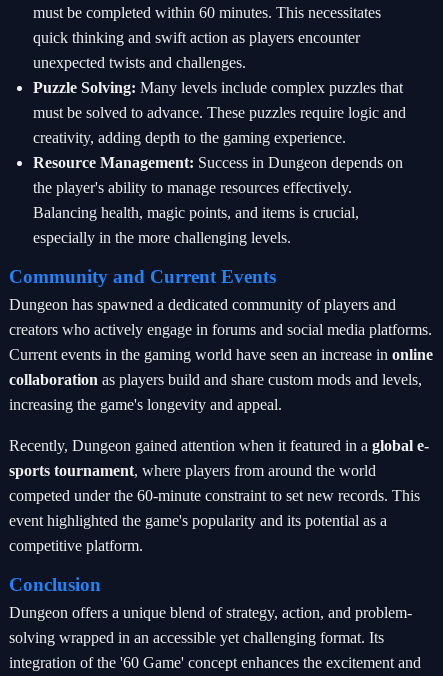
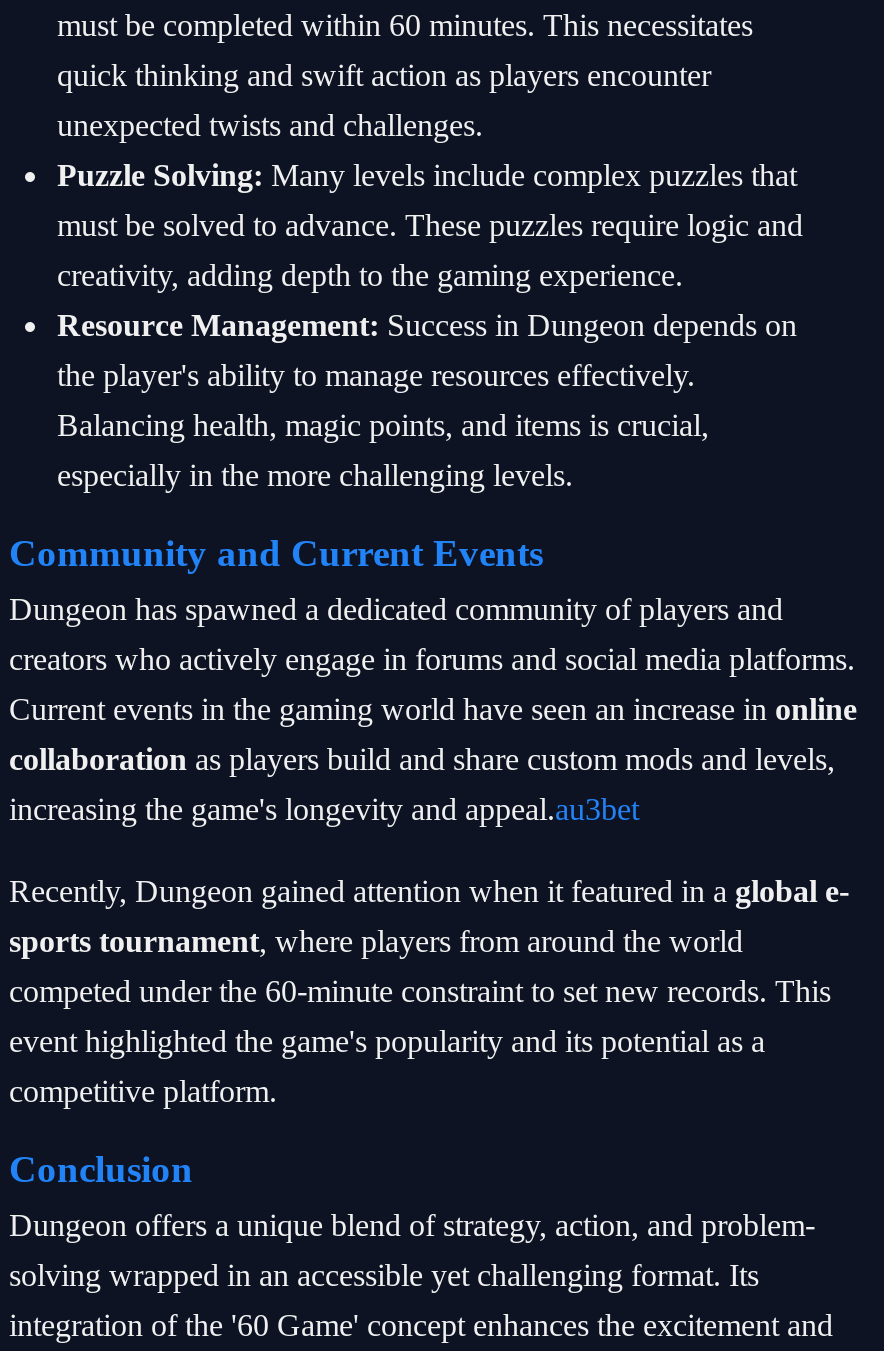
- increasing the game's longevity and appeal.
+ increasing the game's longevity and appeal.au3bet
